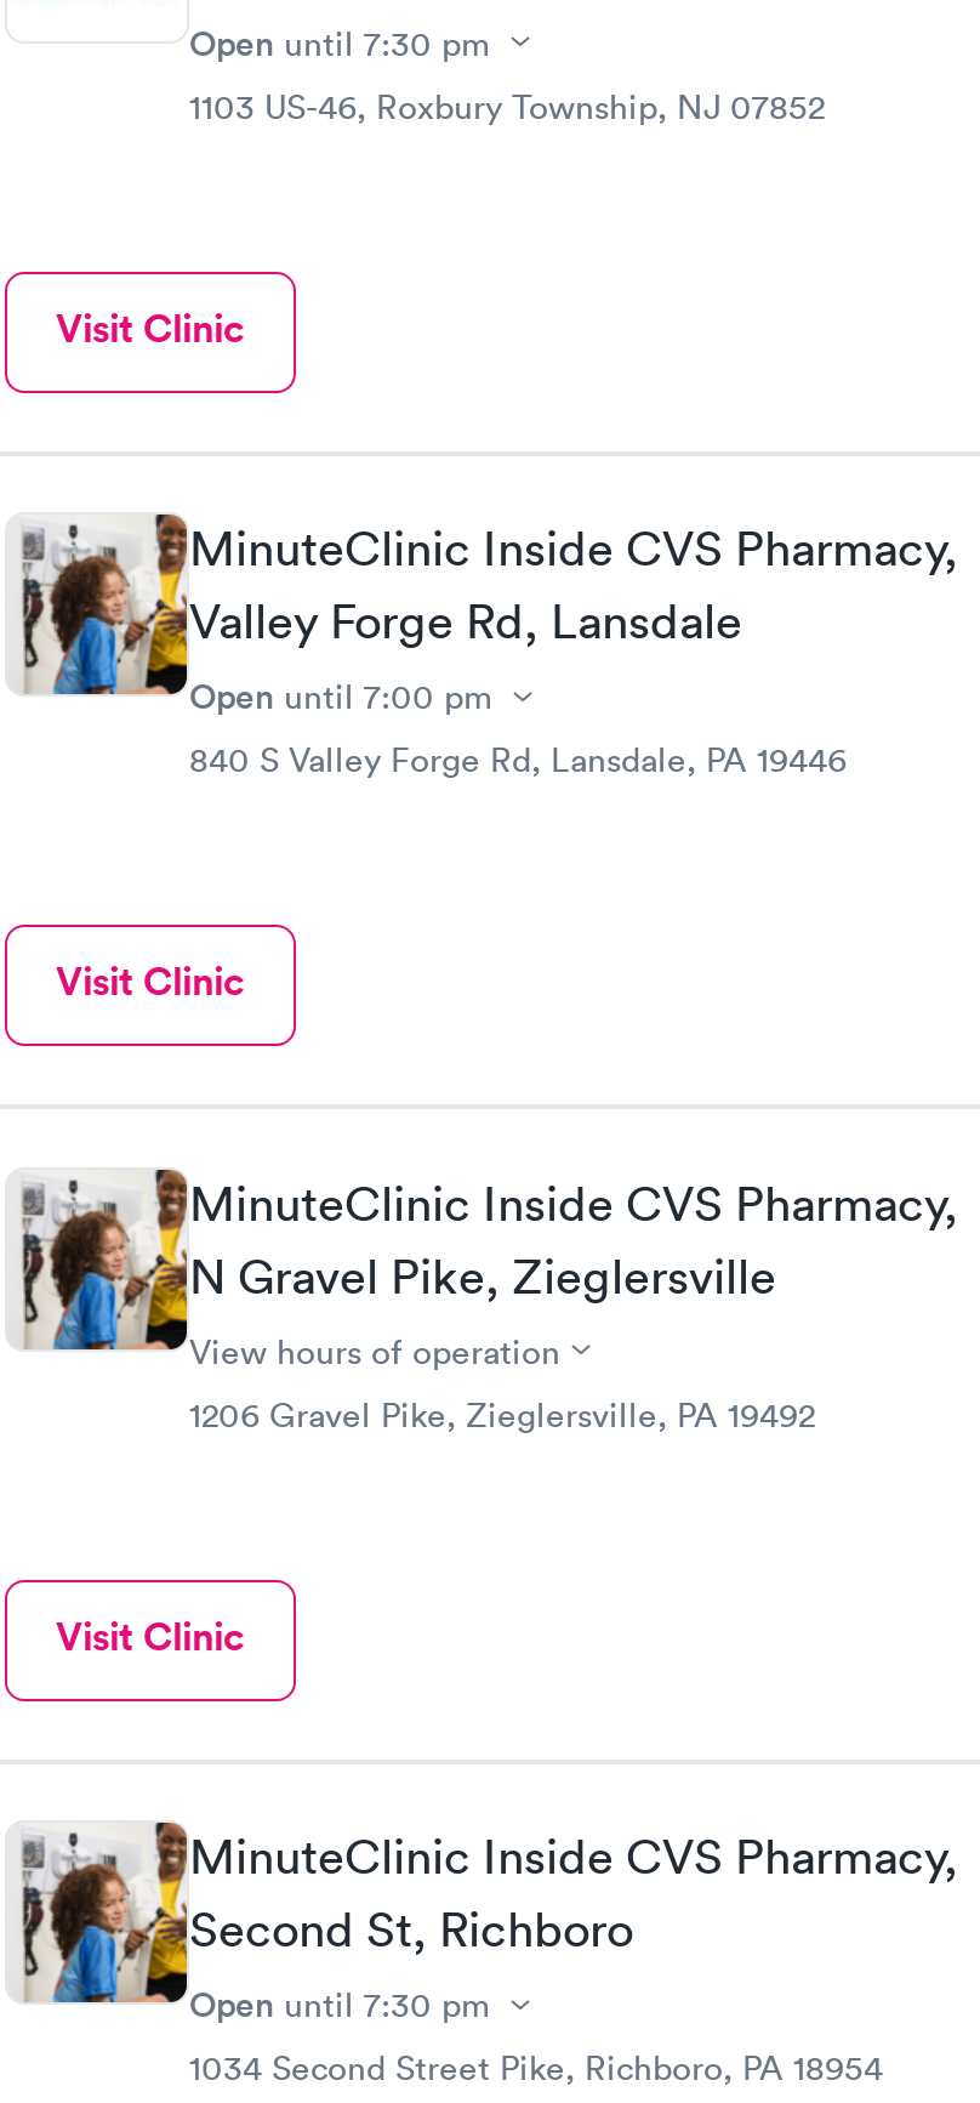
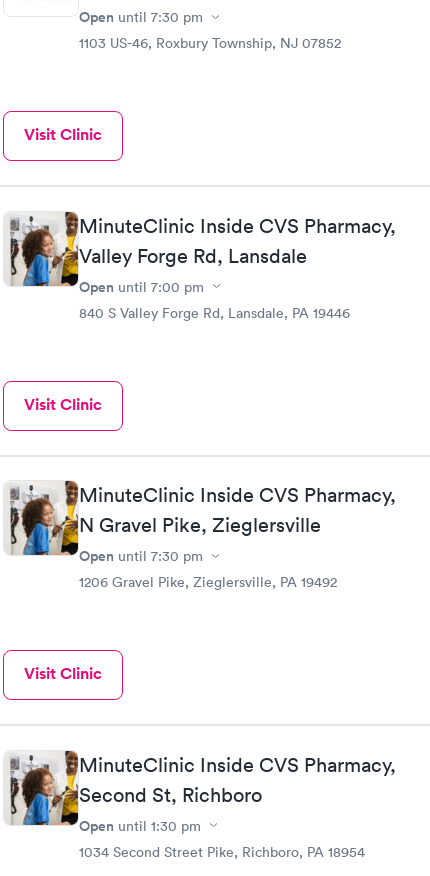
- View hours of operation
+ Open until 7:30 pm

- Open until 7:30 pm
+ Open until 1:30 pm
